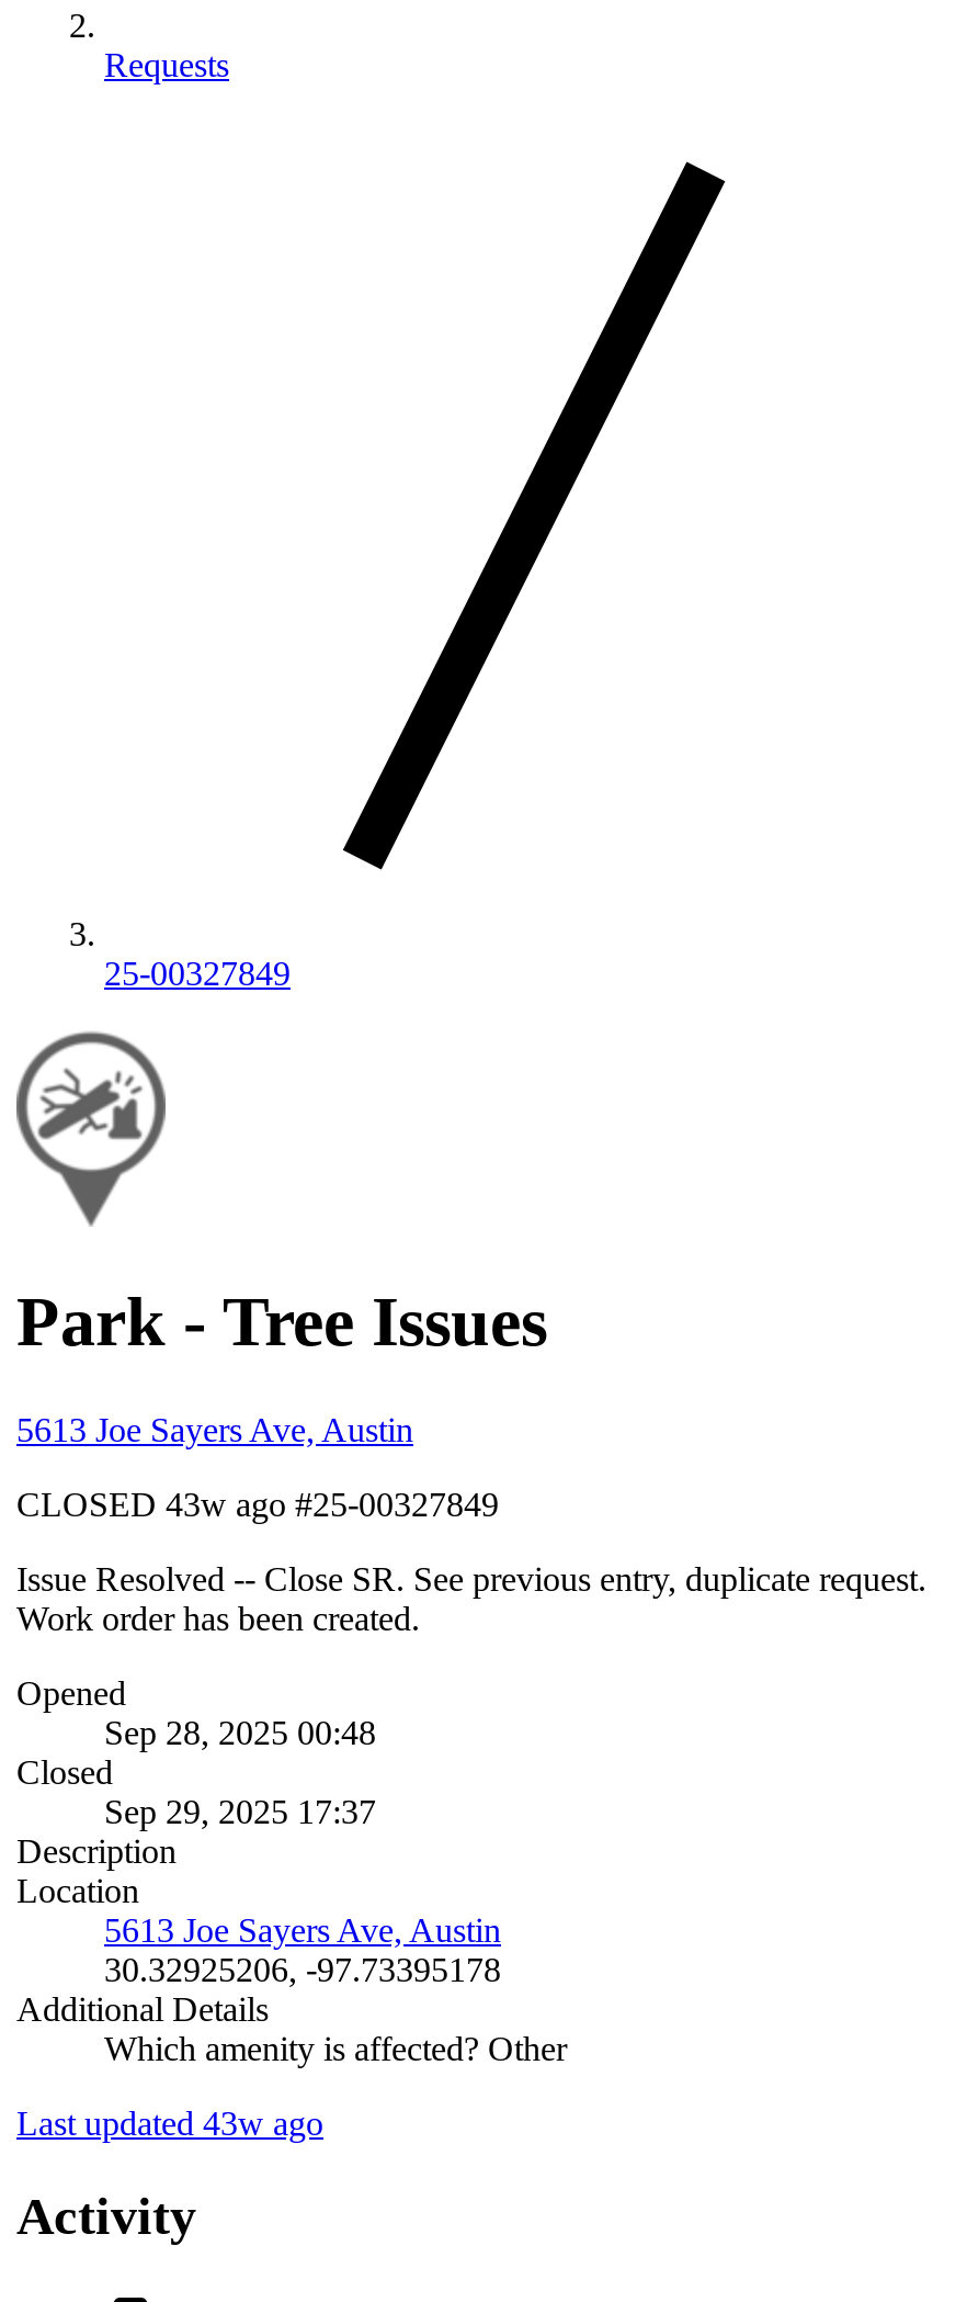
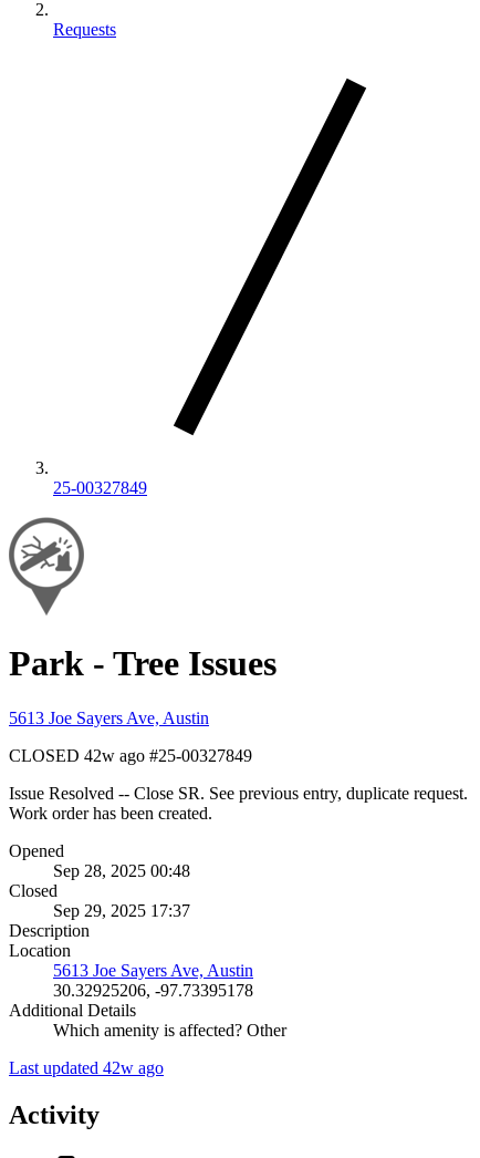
- CLOSED 43w ago #25-00327849
+ CLOSED 42w ago #25-00327849

- Last updated 43w ago
+ Last updated 42w ago
